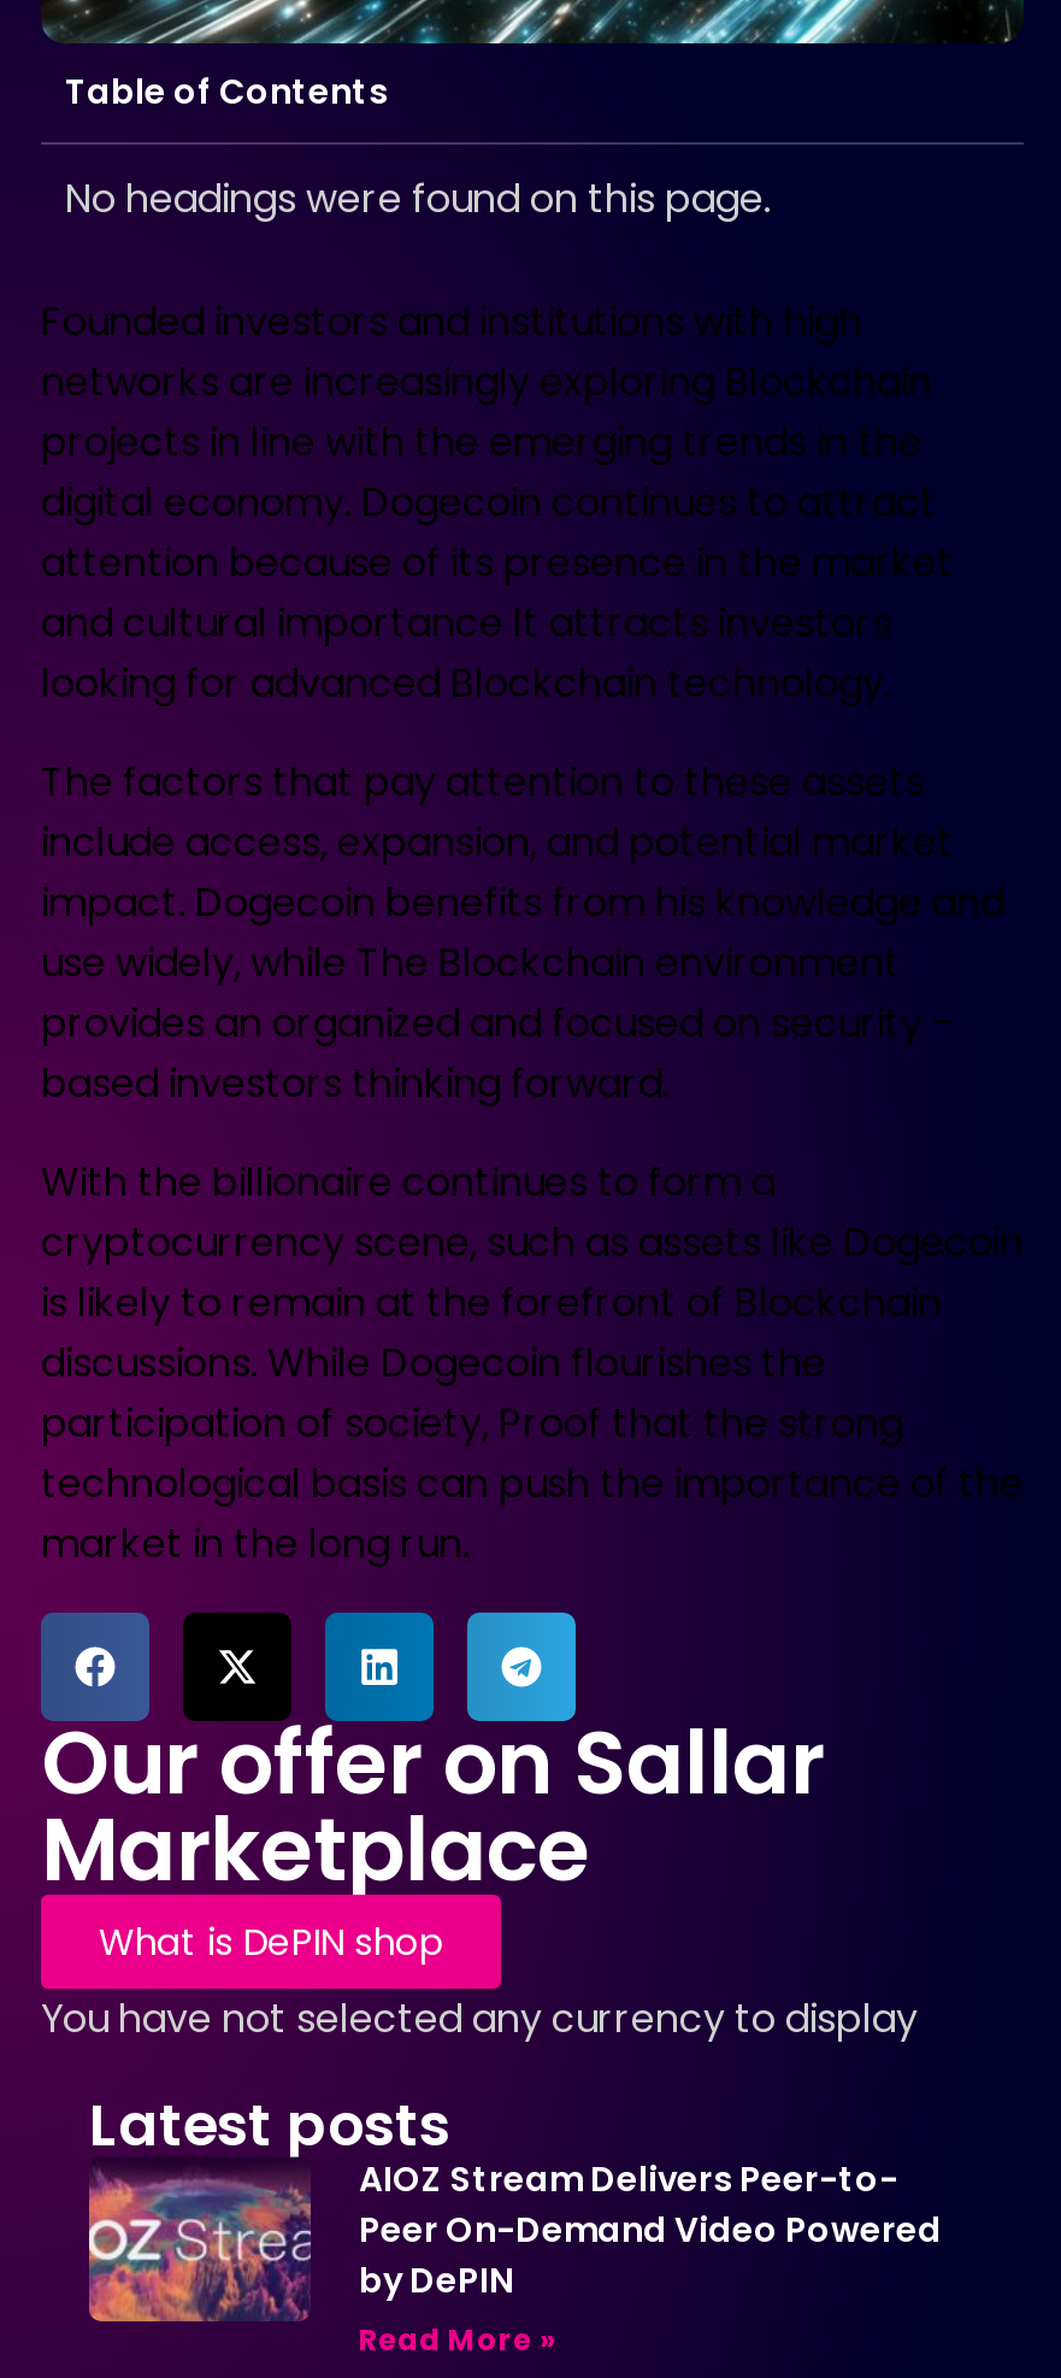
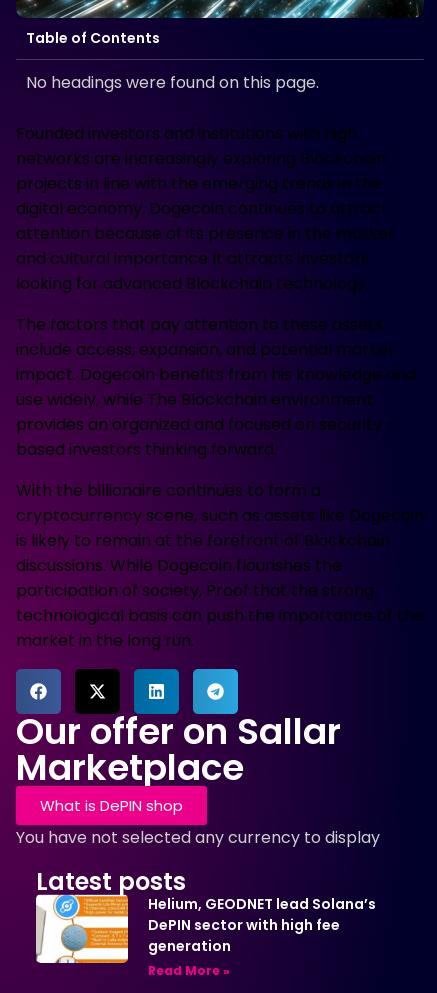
- [image]
- AIOZ Stream Delivers Peer-to-
- Peer On-Demand Video Powered
- by DePIN
+ [image]
+ Helium, GEODNET lead Solana’s
+ DePIN sector with high fee
+ generation
